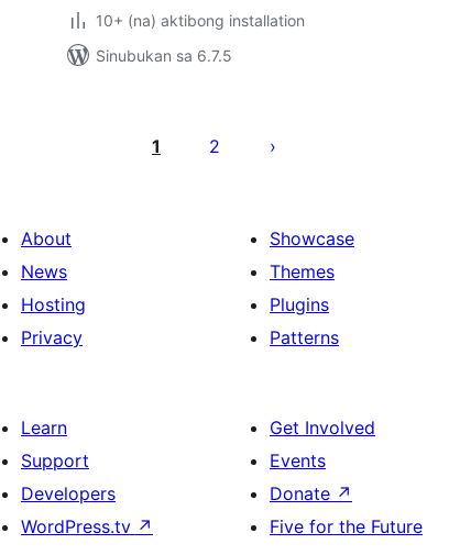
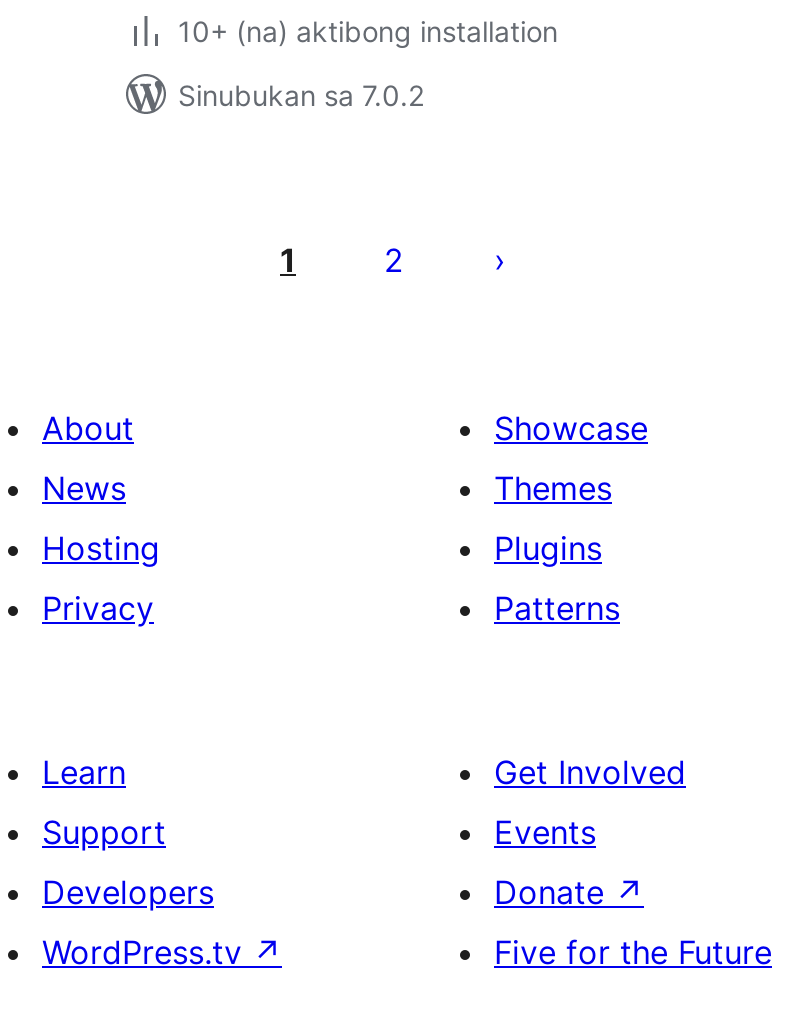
- Sinubukan sa 6.7.5
+ Sinubukan sa 7.0.2
